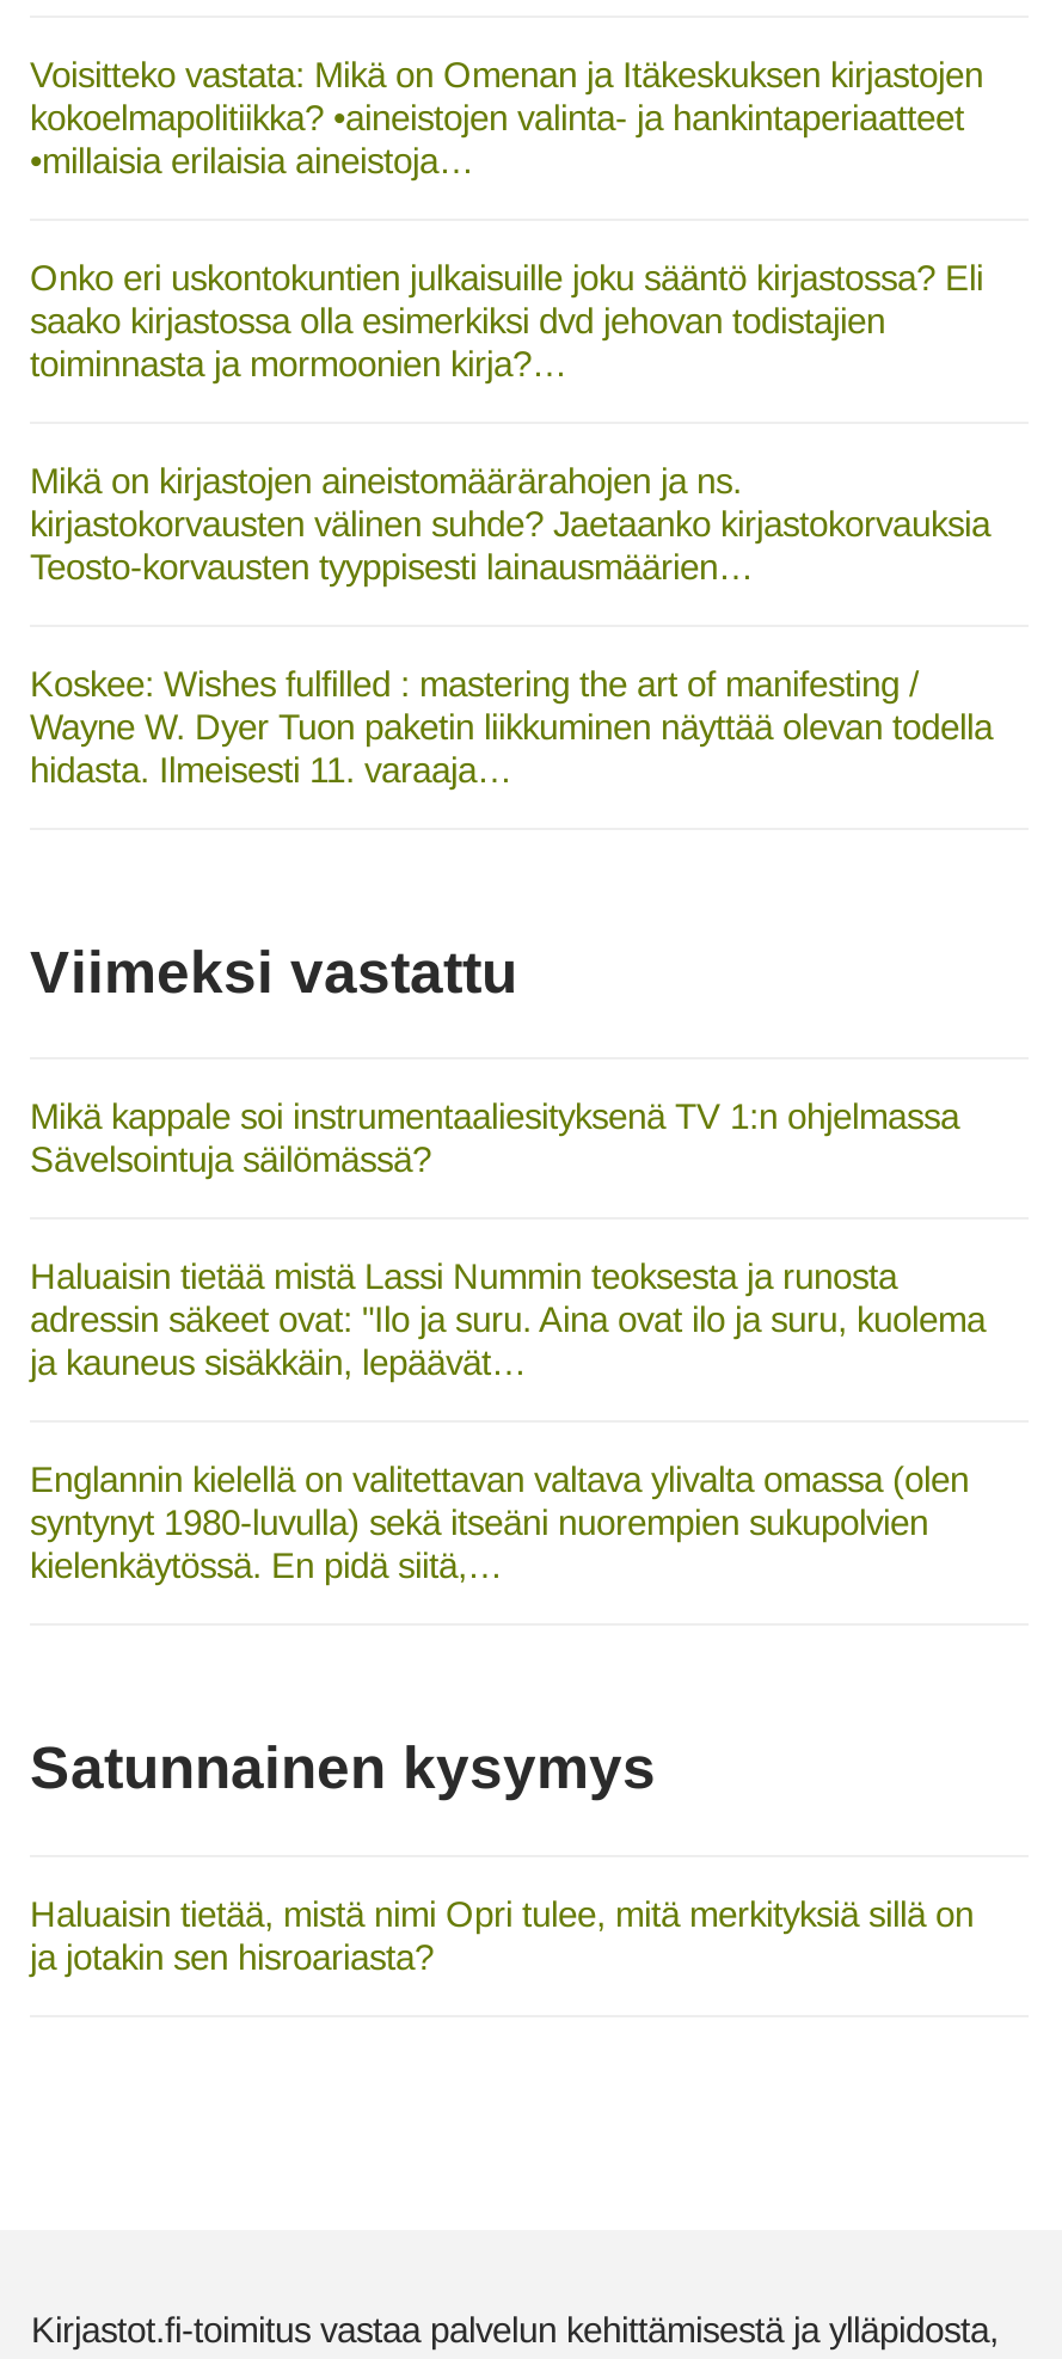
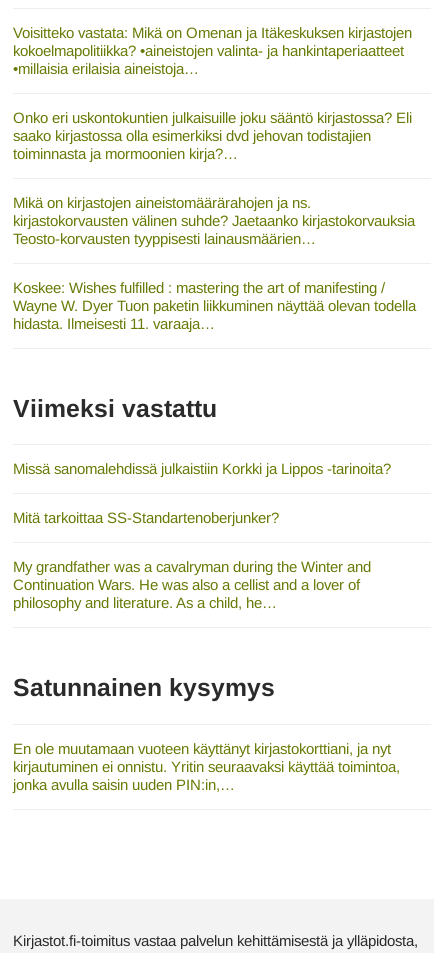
- Mikä kappale soi instrumentaaliesityksenä TV 1:n ohjelmassa
- Sävelsointuja säilömässä?
+ Missä sanomalehdissä julkaistiin Korkki ja Lippos -tarinoita?

- Haluaisin tietää mistä Lassi Nummin teoksesta ja runosta
- adressin säkeet ovat: "Ilo ja suru. Aina ovat ilo ja suru, kuolema
- ja kauneus sisäkkäin, lepäävät…
+ Mitä tarkoittaa SS-Standartenoberjunker?

- Englannin kielellä on valitettavan valtava ylivalta omassa (olen
- syntynyt 1980-luvulla) sekä itseäni nuorempien sukupolvien
- kielenkäytössä. En pidä siitä,…
+ My grandfather was a cavalryman during the Winter and
+ Continuation Wars. He was also a cellist and a lover of
+ philosophy and literature. As a child, he…

moved up: Satunnainen kysymys

- Haluaisin tietää, mistä nimi Opri tulee, mitä merkityksiä sillä on
- ja jotakin sen hisroariasta?
+ En ole muutamaan vuoteen käyttänyt kirjastokorttiani, ja nyt
+ kirjautuminen ei onnistu. Yritin seuraavaksi käyttää toimintoa,
+ jonka avulla saisin uuden PIN:in,…
